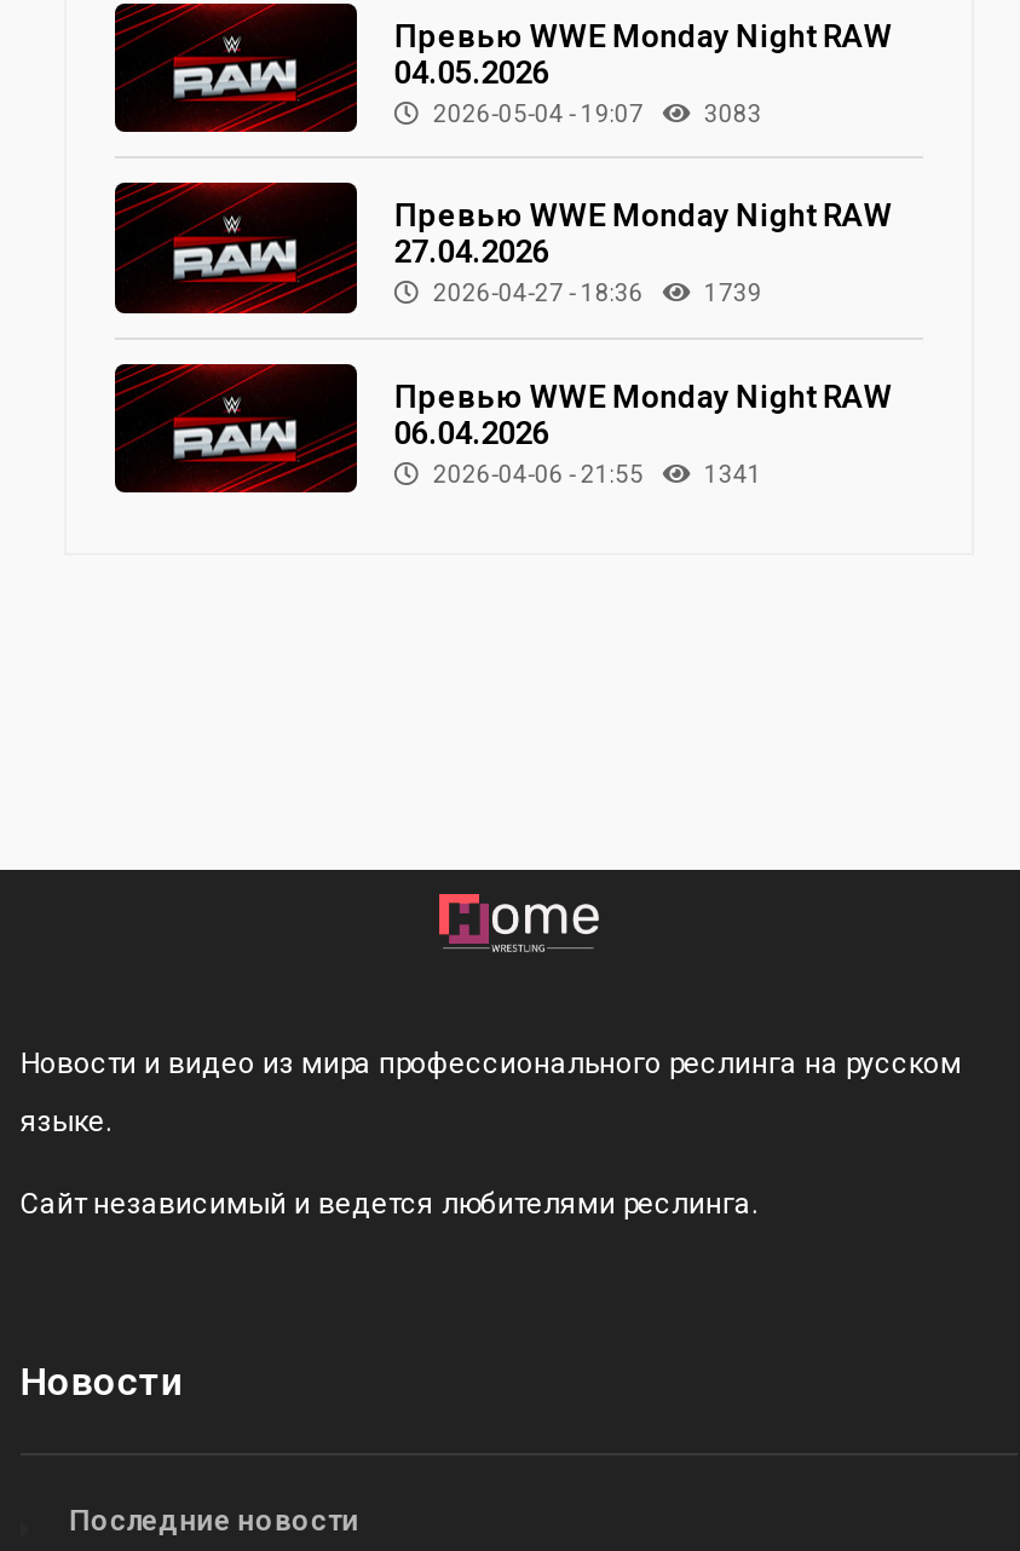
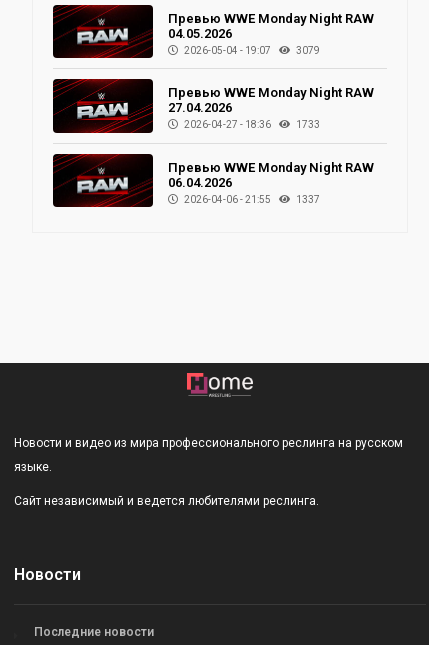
- 3083
+ 3079

- 1739
+ 1733

- 1341
+ 1337
